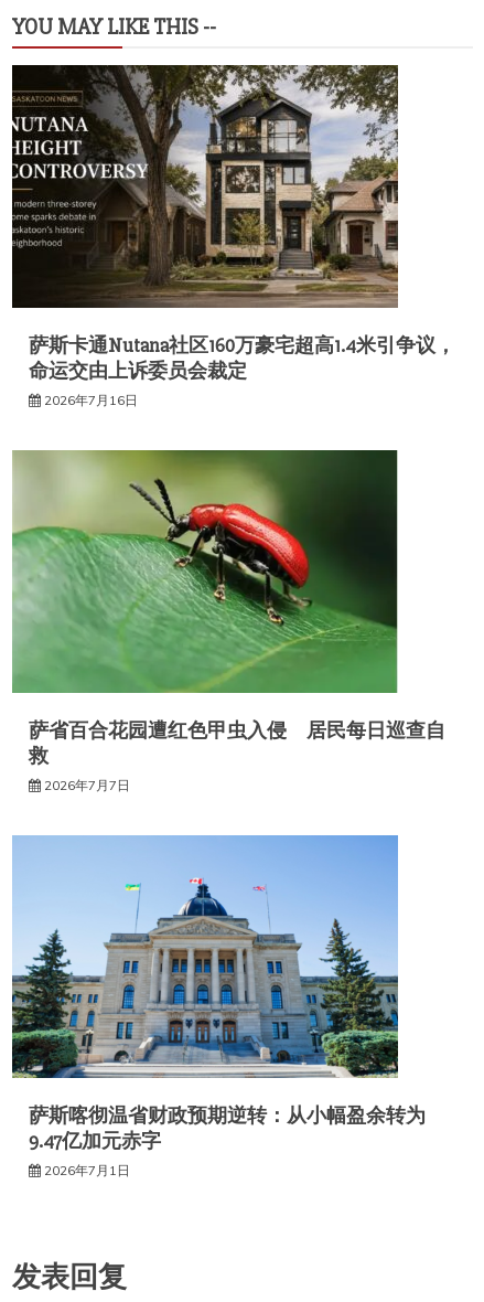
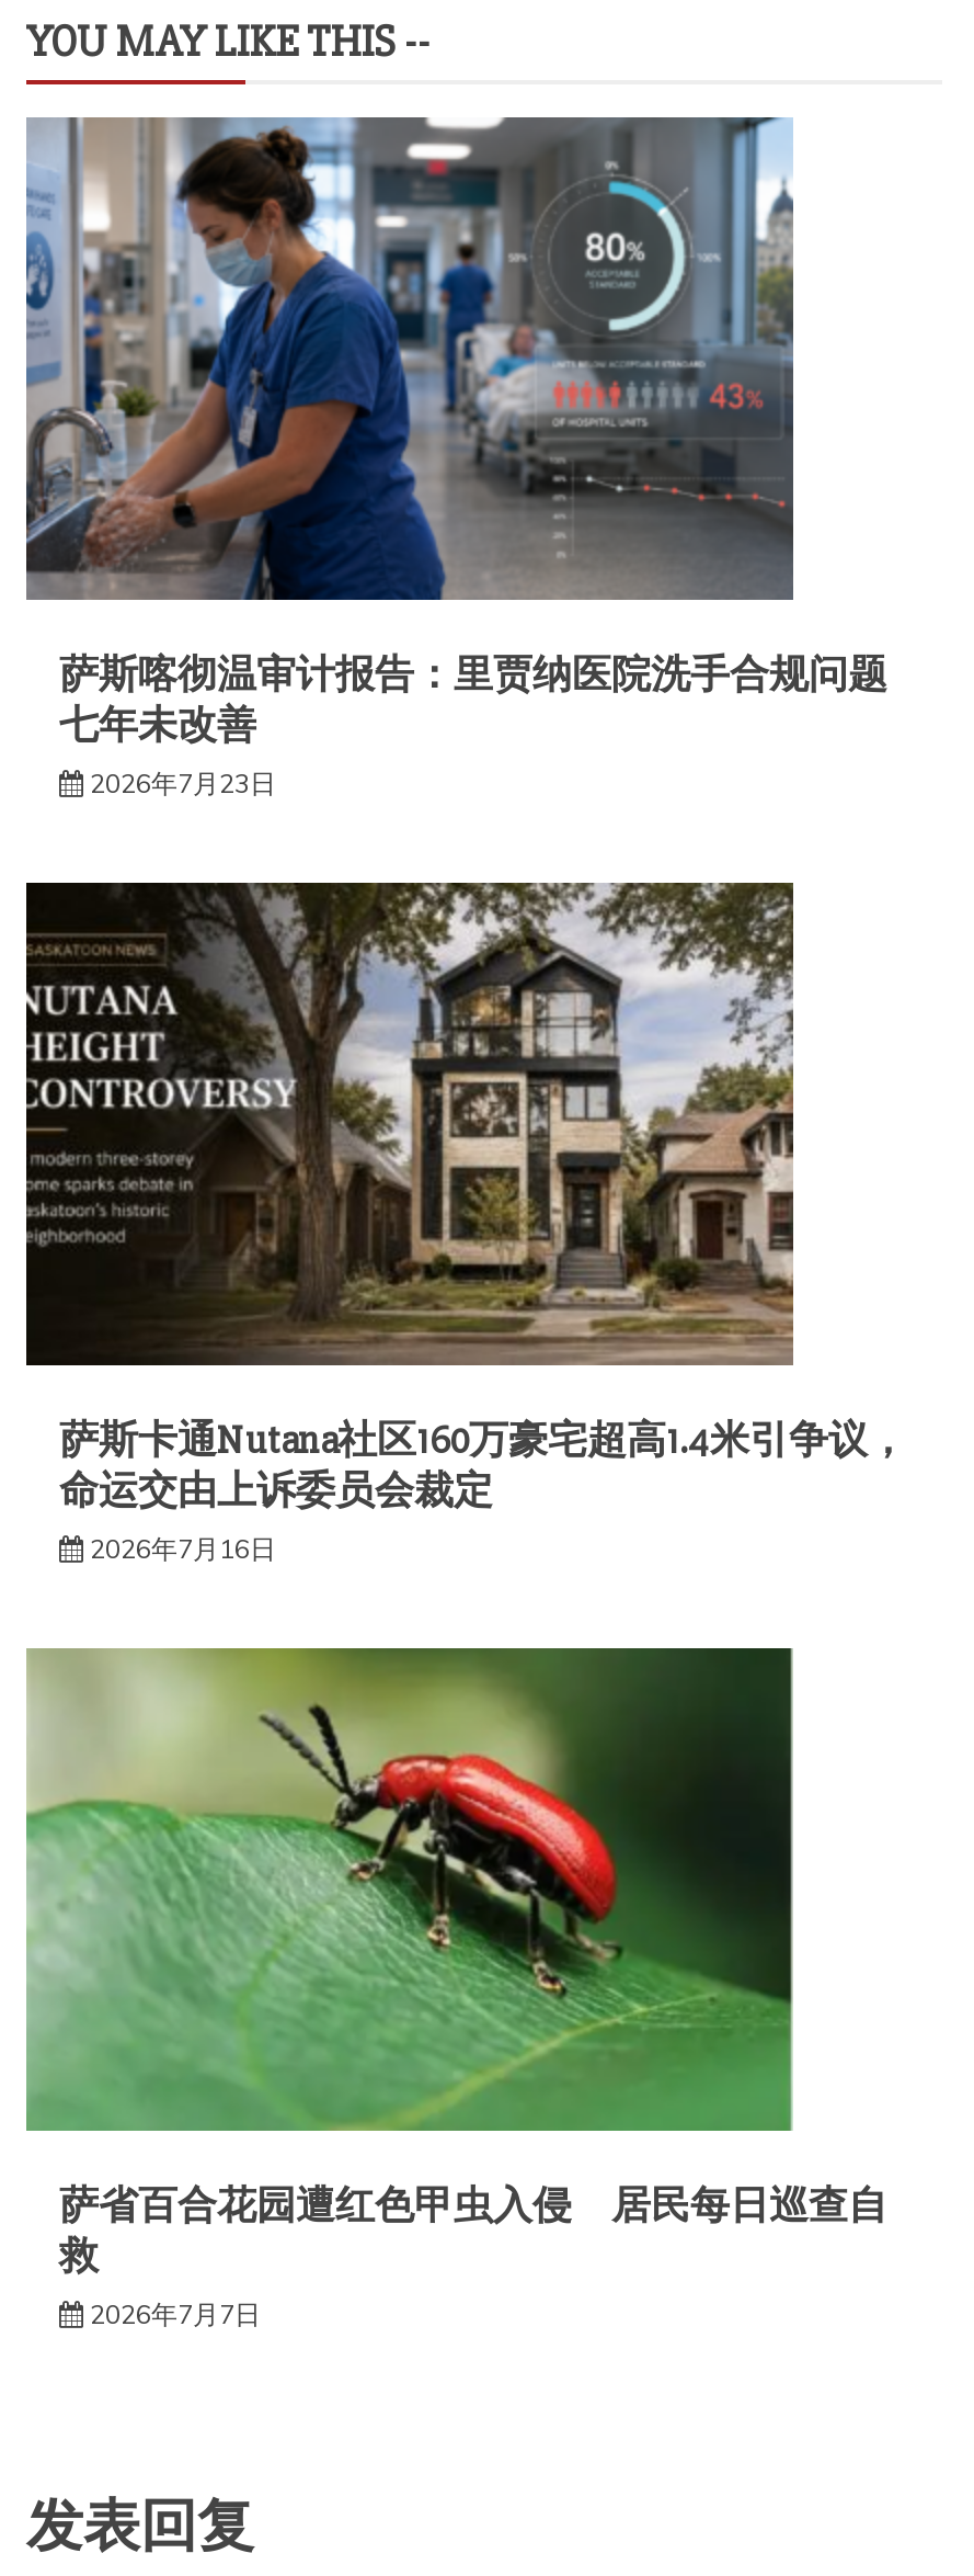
+ [image]
+ 萨斯喀彻温审计报告：里贾纳医院洗手合规问题
+ 七年未改善
+ 2026年7月23日

moved down: [image] | 萨斯卡通Nutana社区160万豪宅超高1.4米引争议， | 命运交由上诉委员会裁定 | 2026年7月16日 | 萨省百合花园遭红色甲虫入侵 居民每日巡查自 | 救 | 2026年7月7日

- [image]
- 萨斯喀彻温省财政预期逆转：从小幅盈余转为
- 9.47亿加元赤字
- 2026年7月1日
